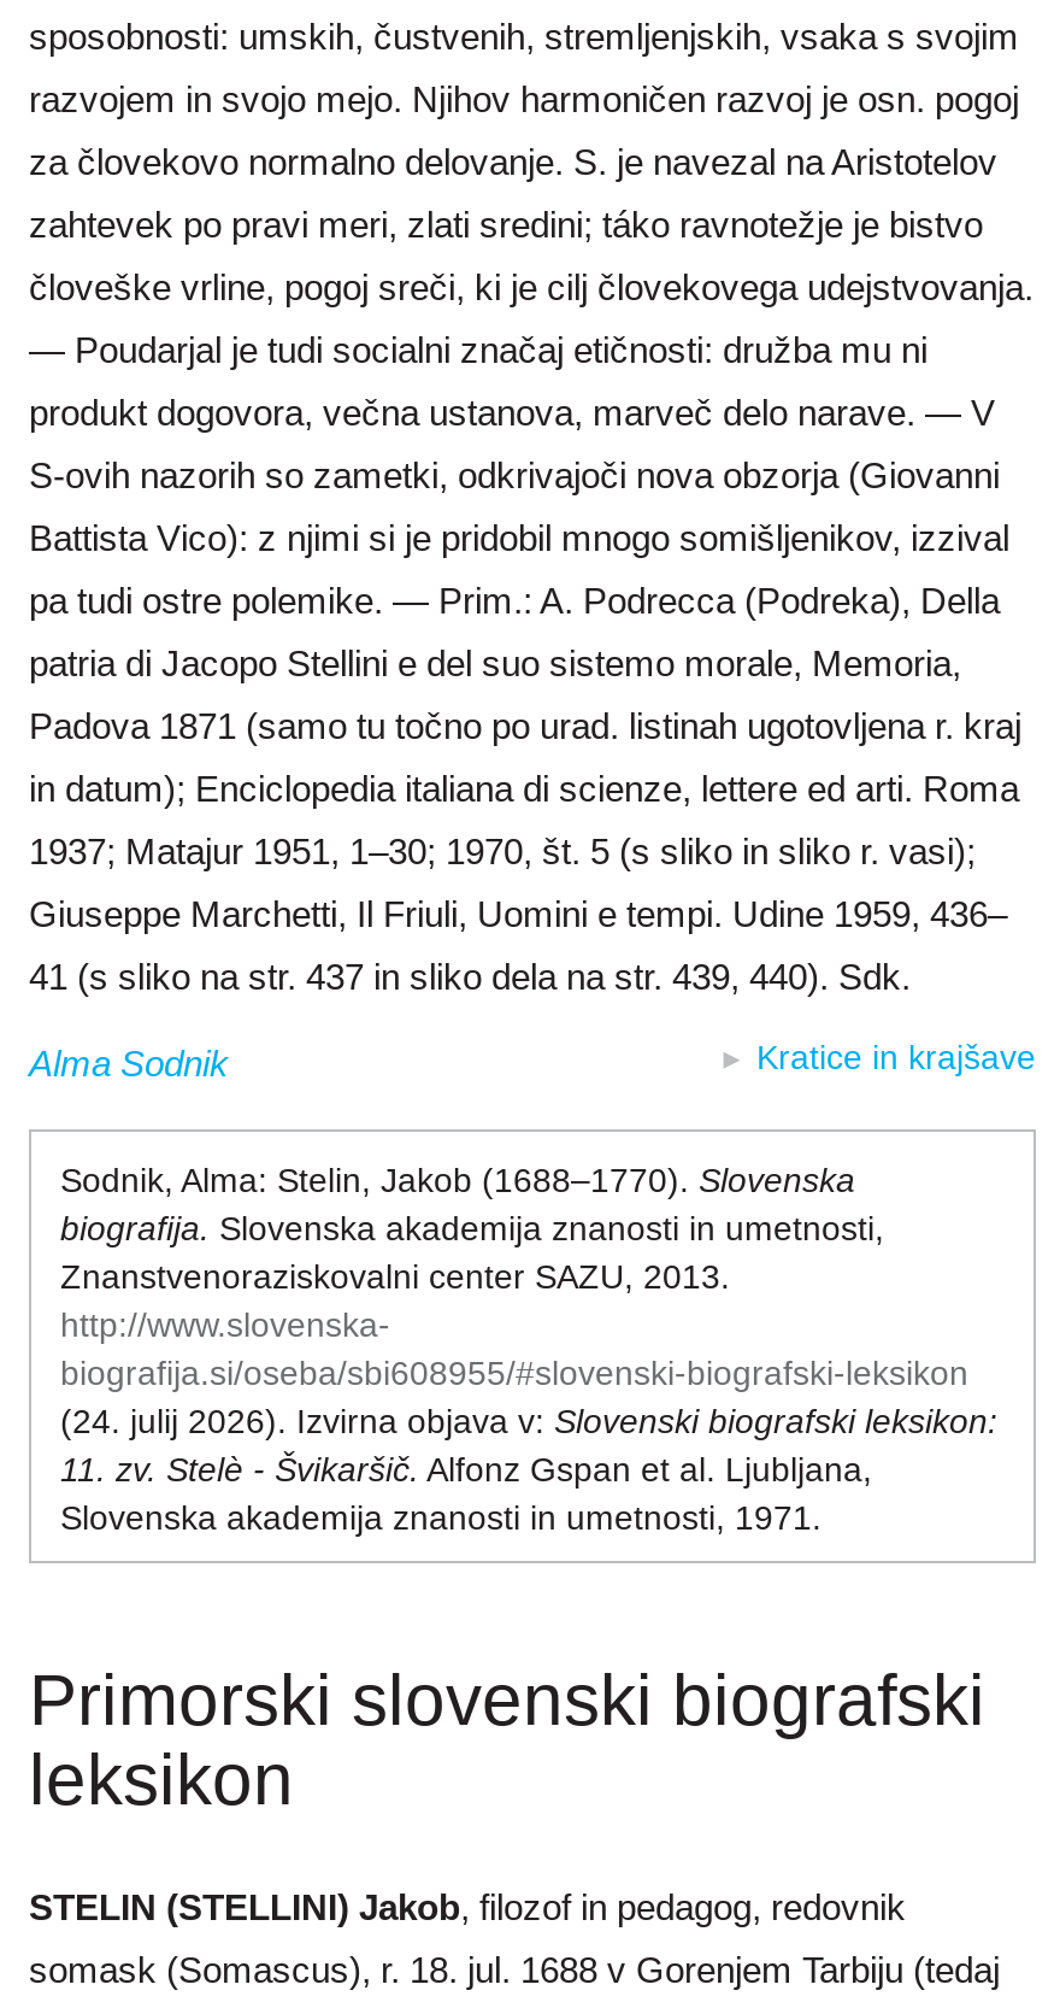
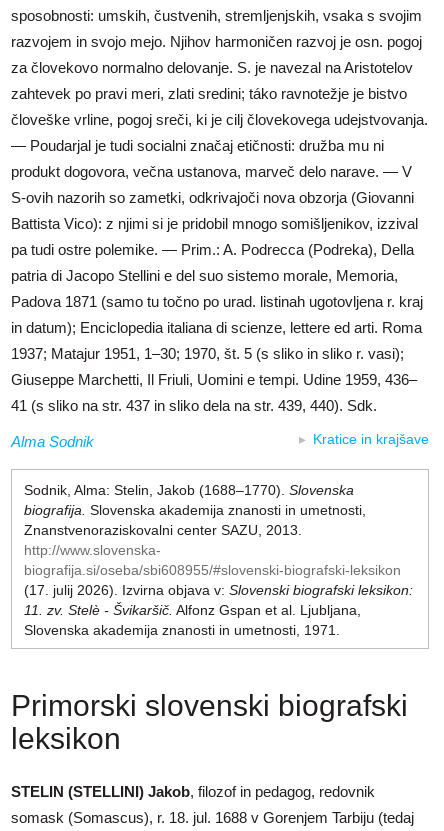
- (24. julij 2026). Izvirna objava v: Slovenski biografski leksikon:
+ (17. julij 2026). Izvirna objava v: Slovenski biografski leksikon:
